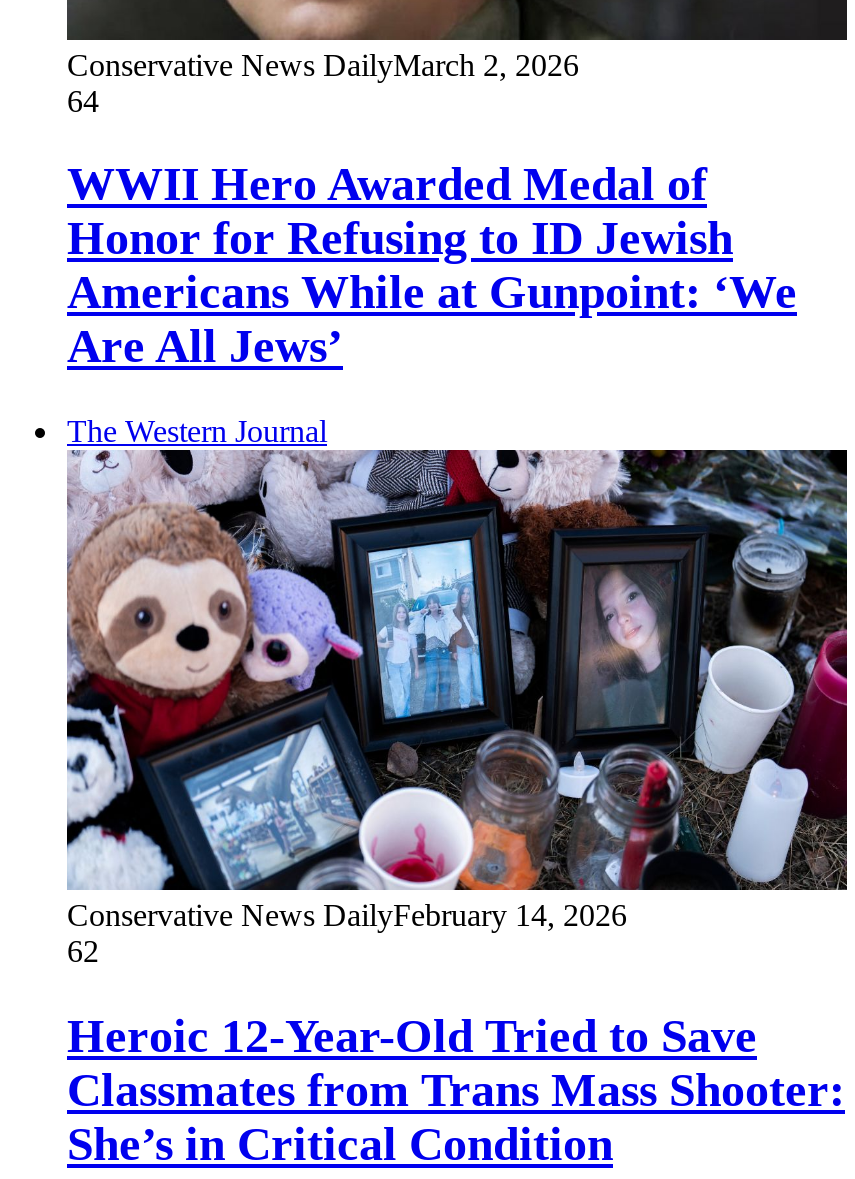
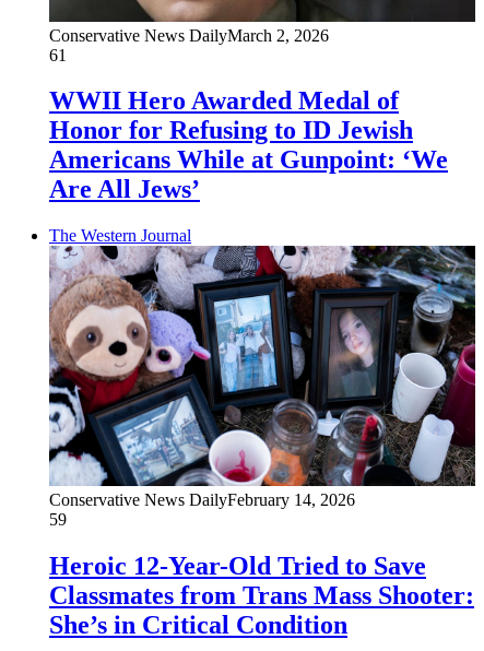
- 64
+ 61

- 62
+ 59
